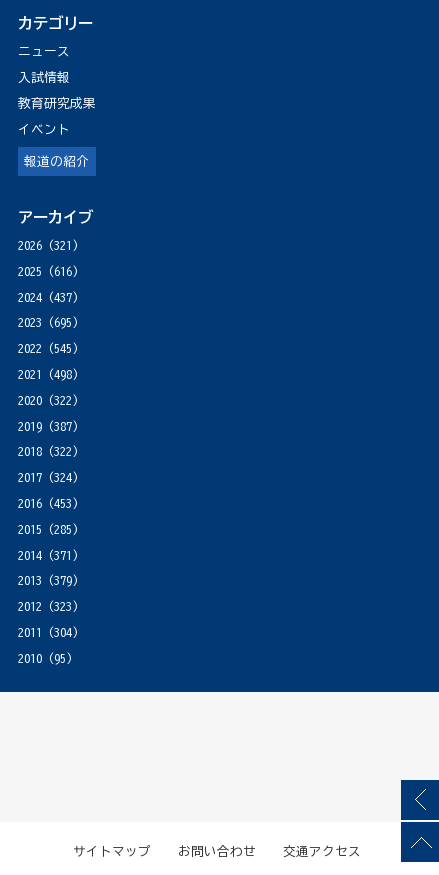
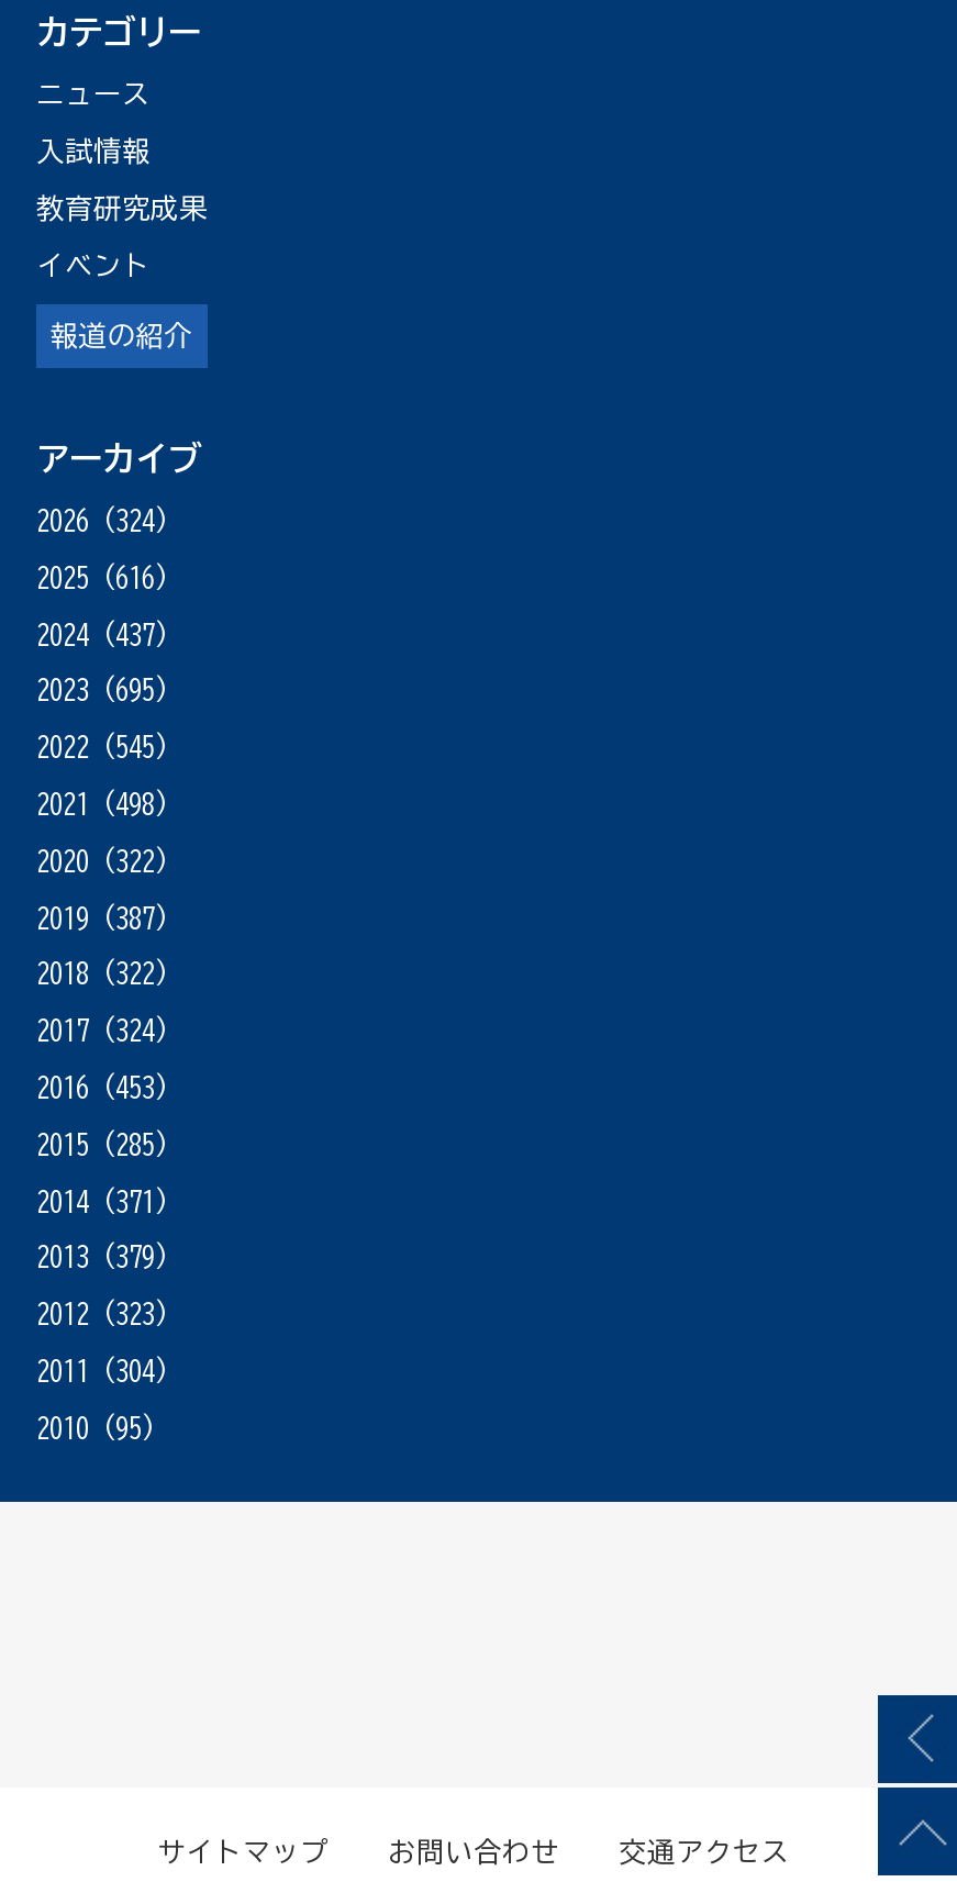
- 2026 (321)
+ 2026 (324)
